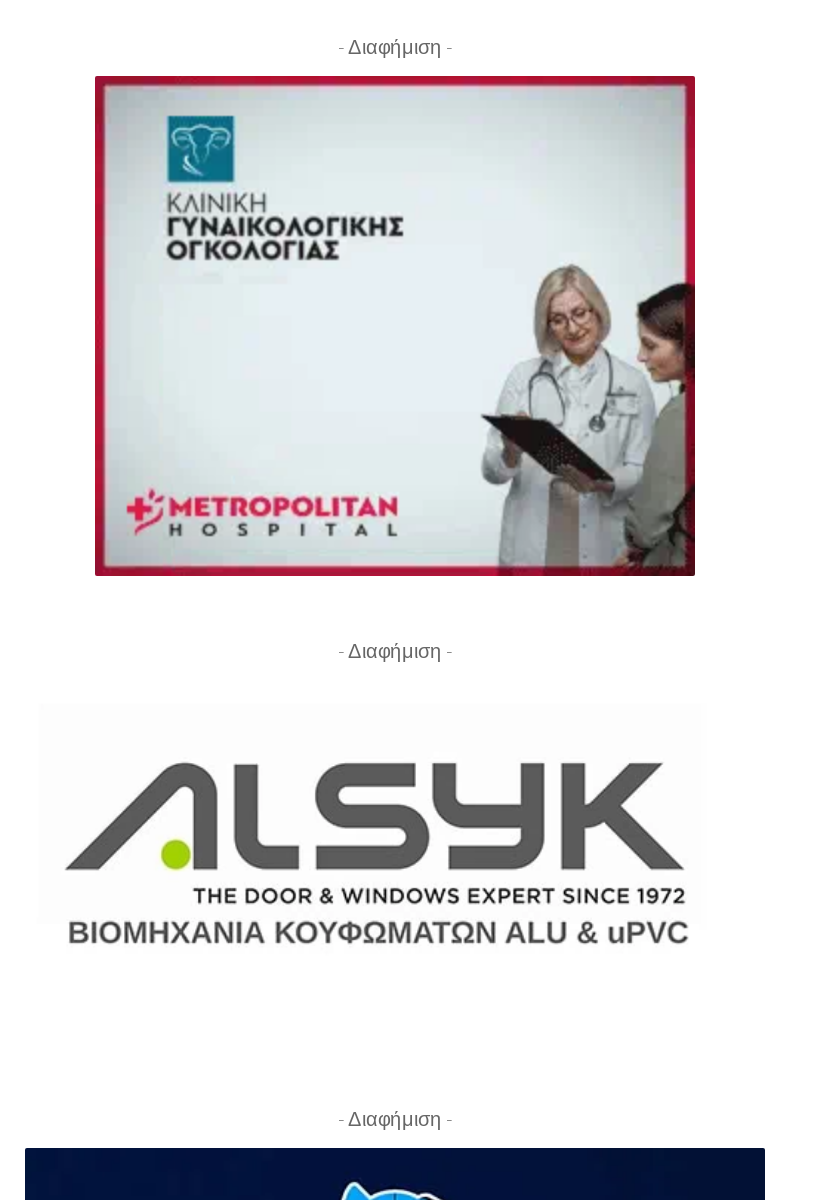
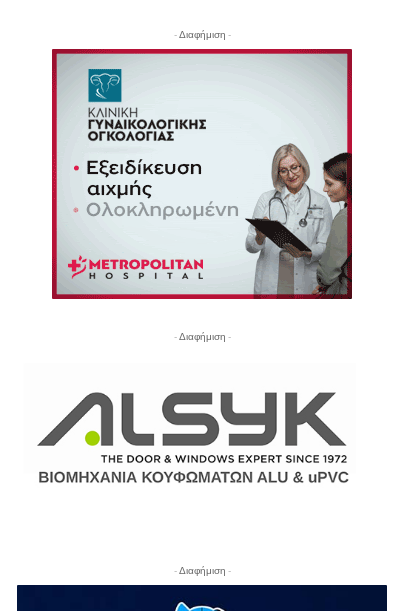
+ [image]
